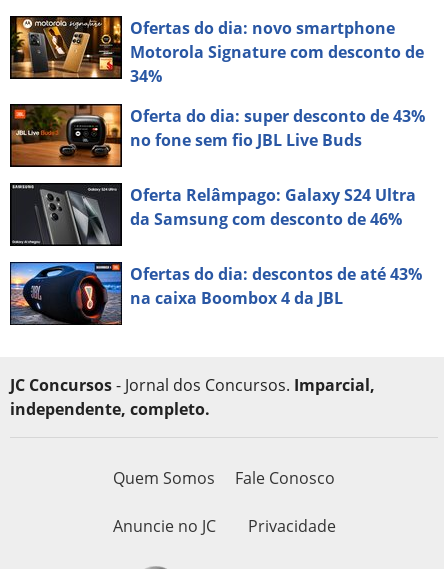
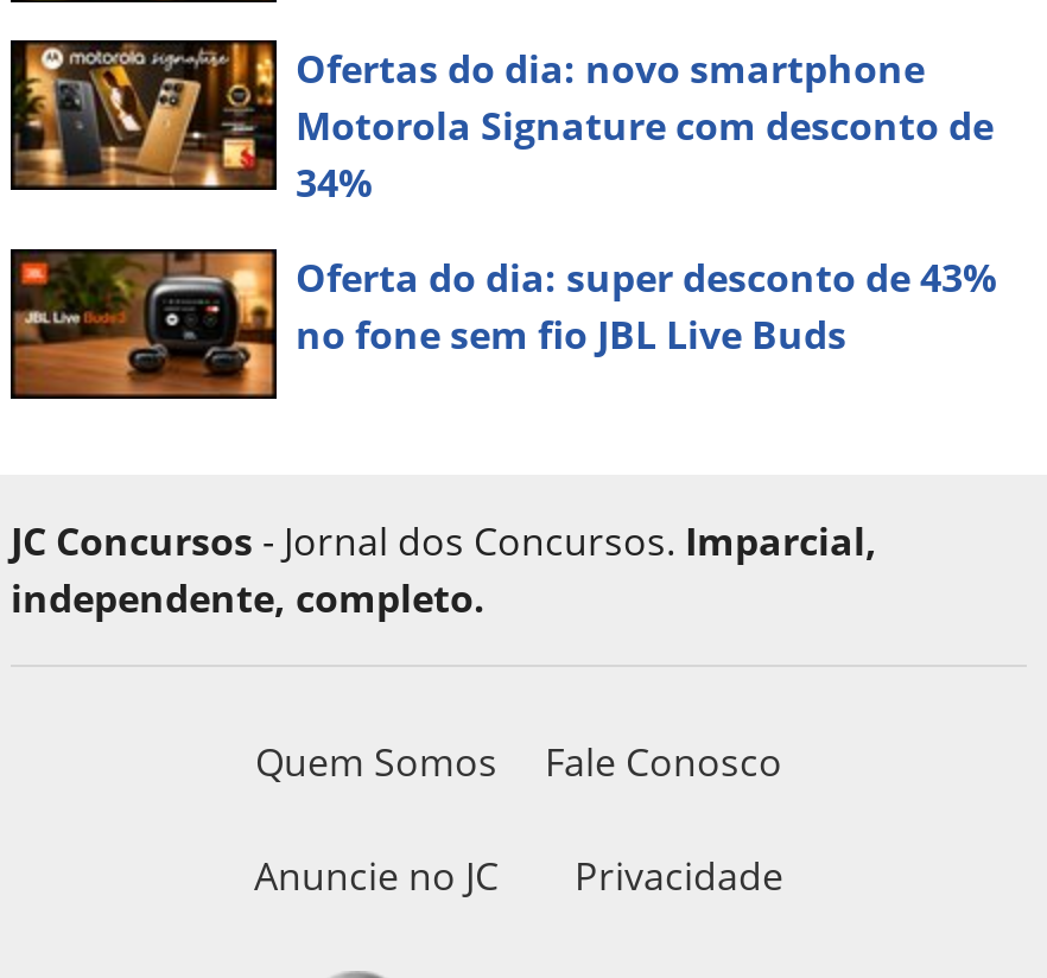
- [image]
- Oferta Relâmpago: Galaxy S24 Ultra
- da Samsung com desconto de 46%
- Ofertas do dia: descontos de até 43%
- na caixa Boombox 4 da JBL

- [image]
